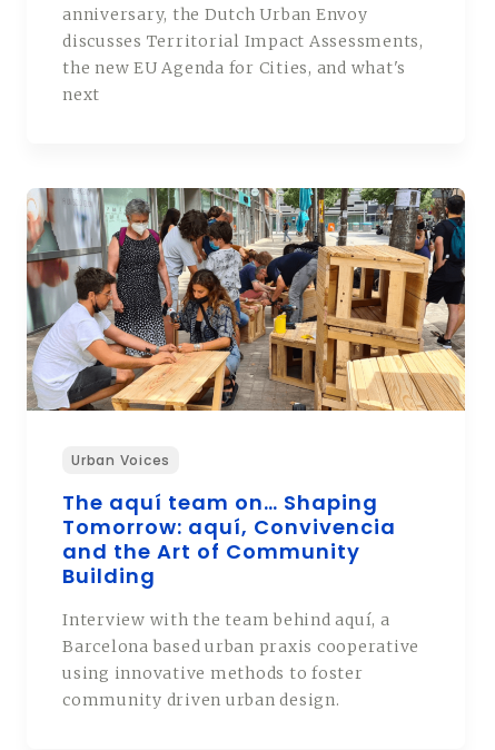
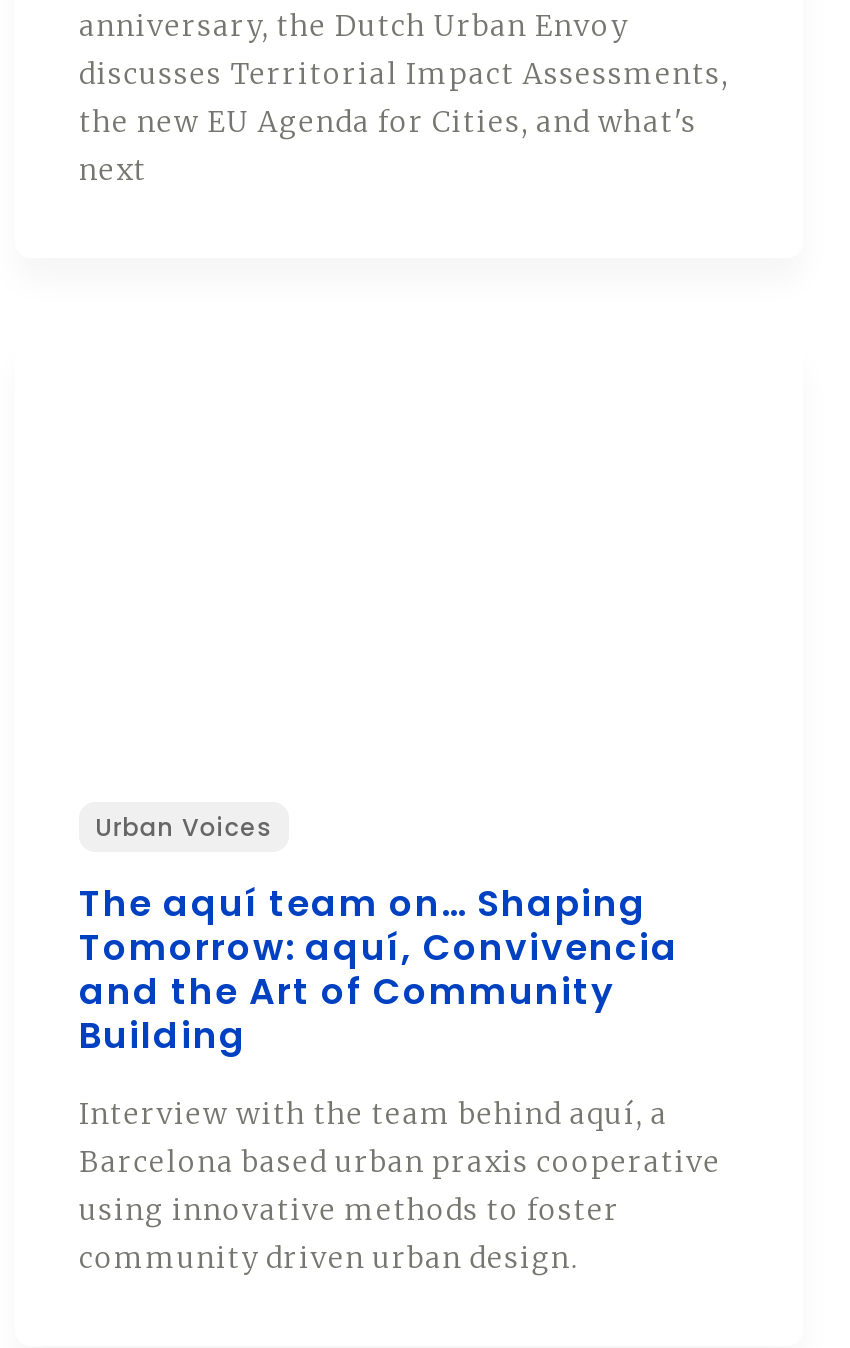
- [image]
